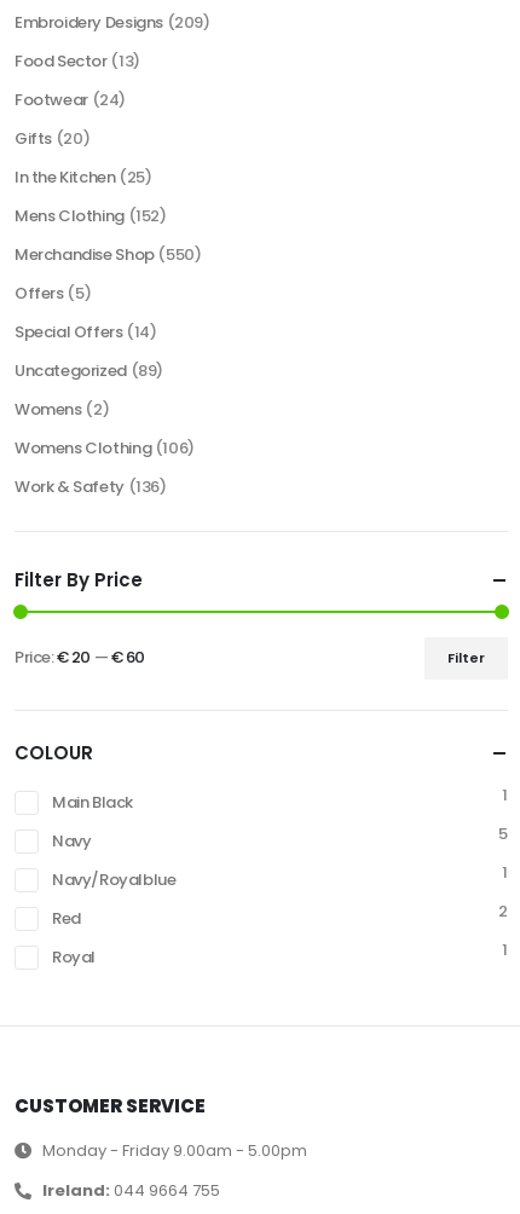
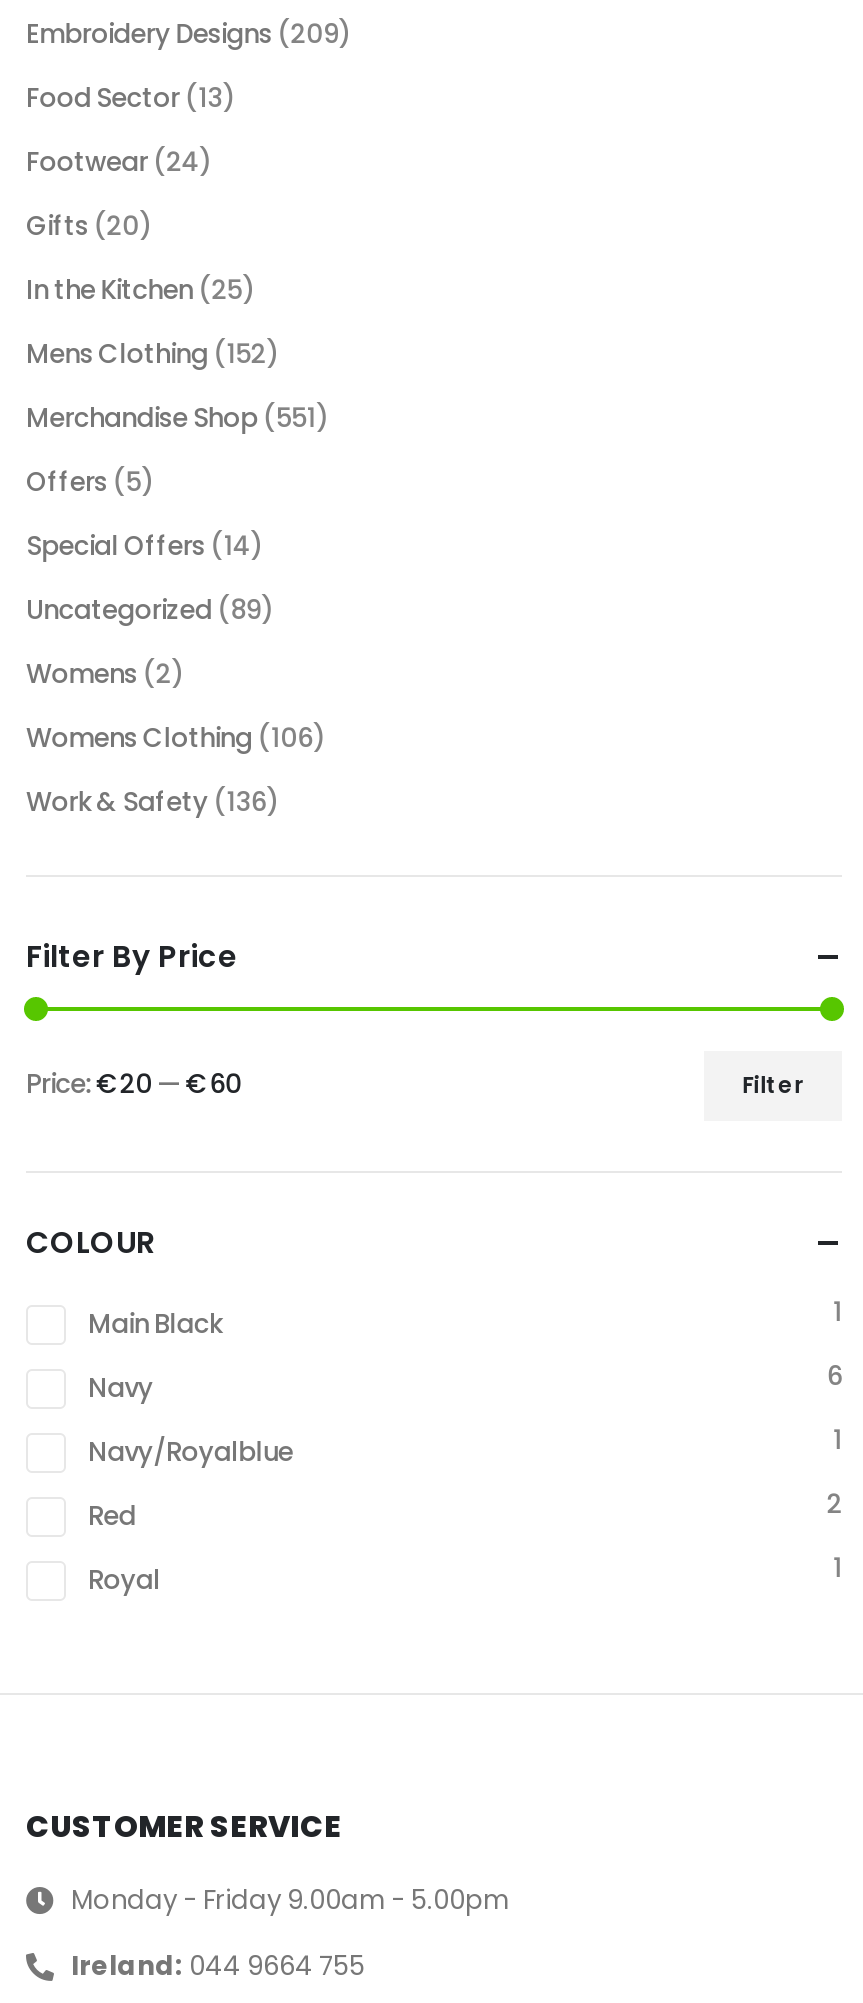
- Merchandise Shop (550)
+ Merchandise Shop (551)

- 5
+ 6
